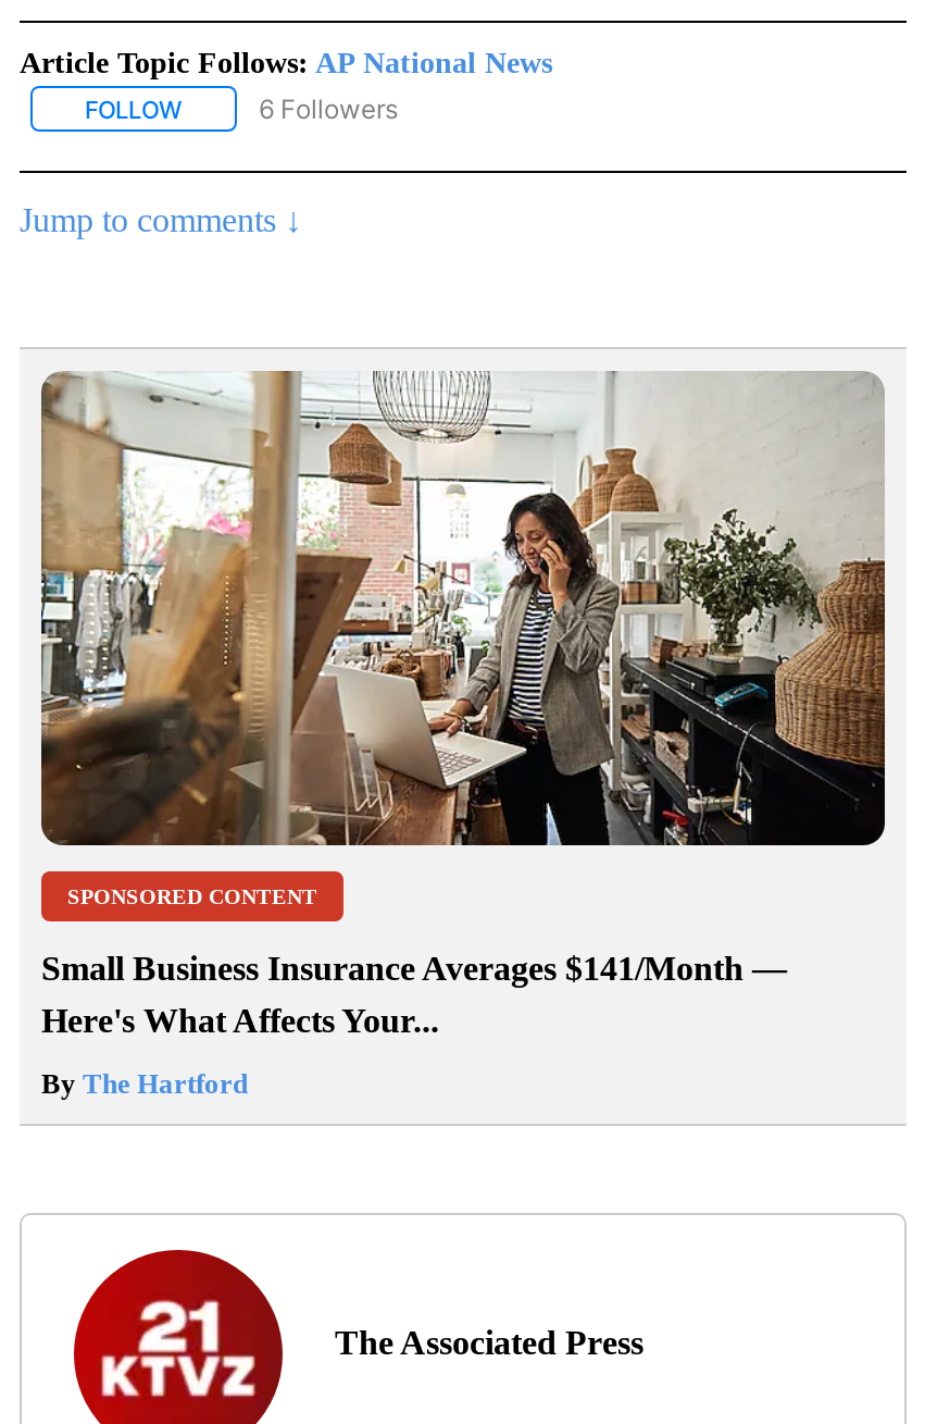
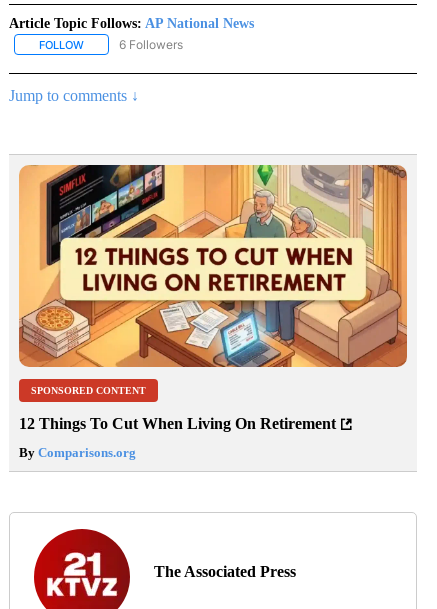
- [image]
+ [image]

- Small Business Insurance Averages $141/Month —
- Here's What Affects Your...
+ 12 Things To Cut When Living On Retirement

- By The Hartford
+ By Comparisons.org
